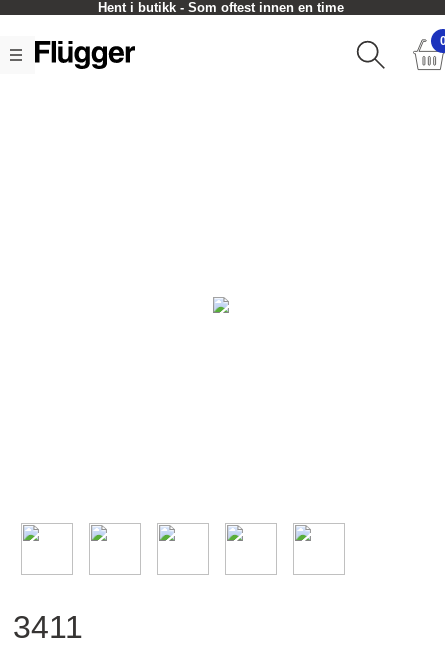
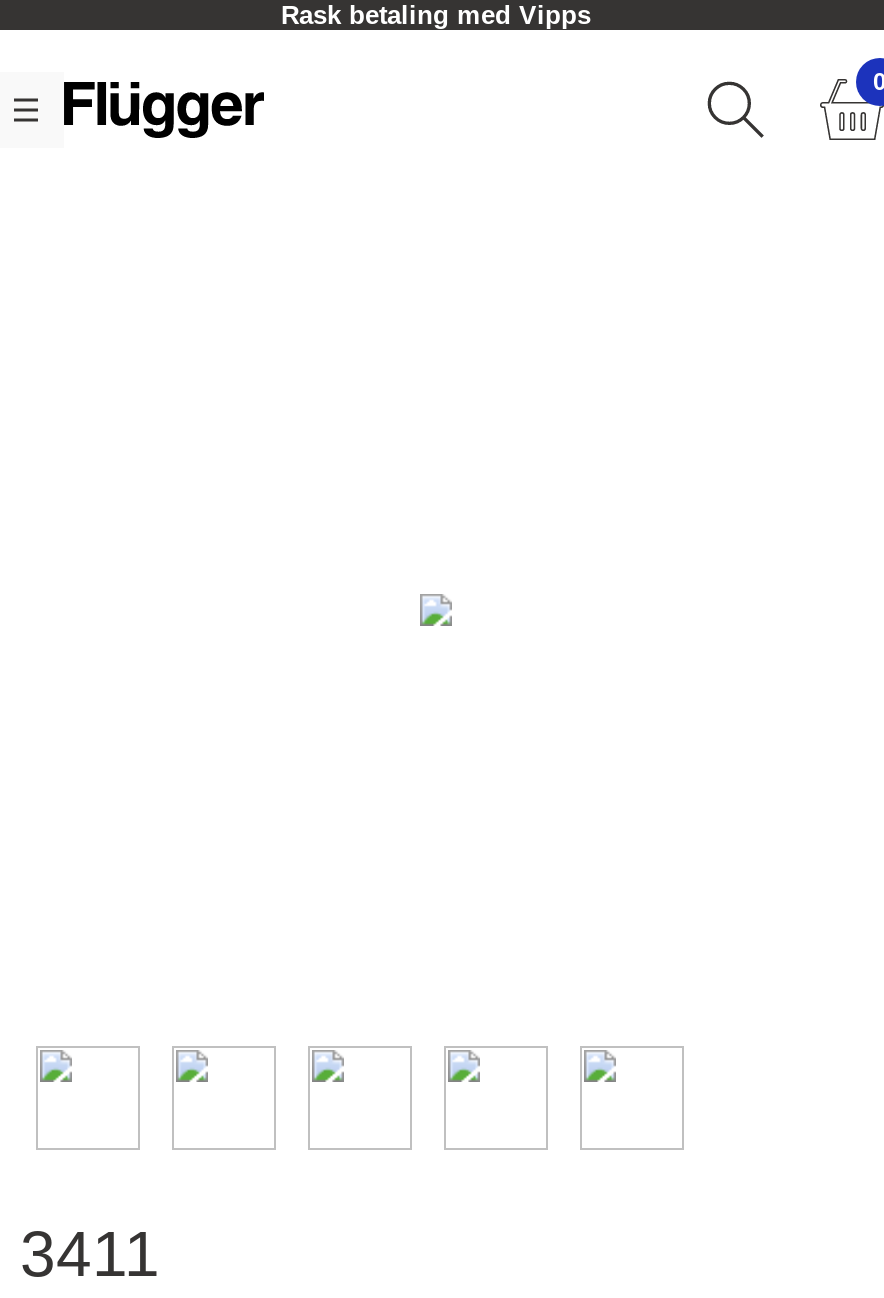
- Hent i butikk - Som oftest innen en time
+ Rask betaling med Vipps
